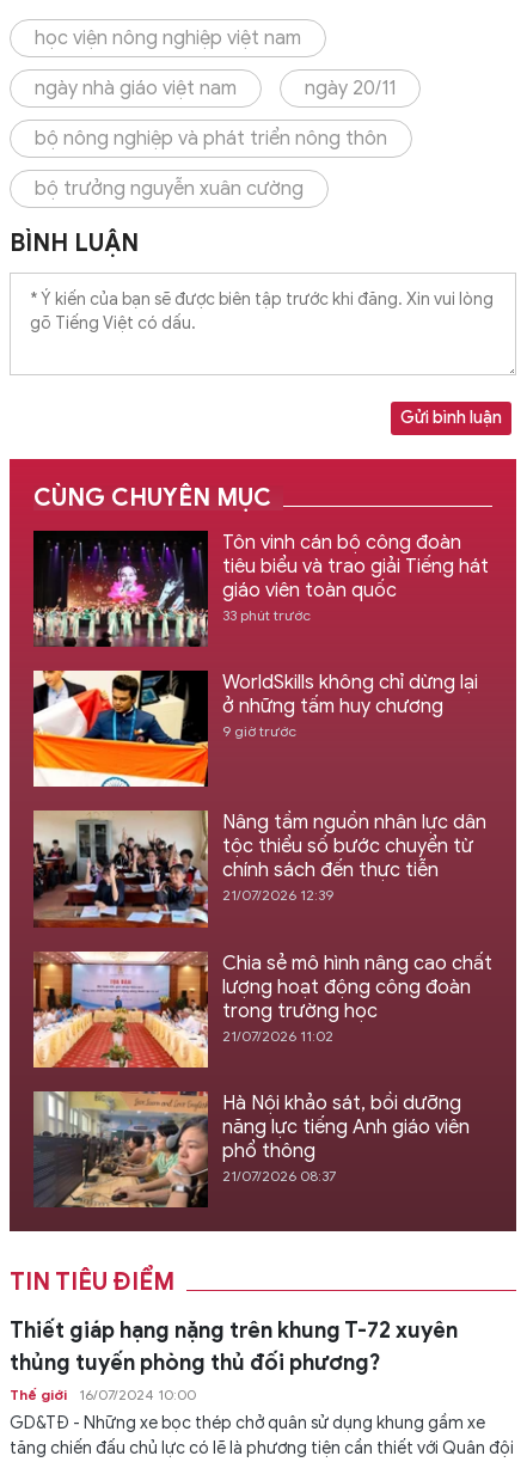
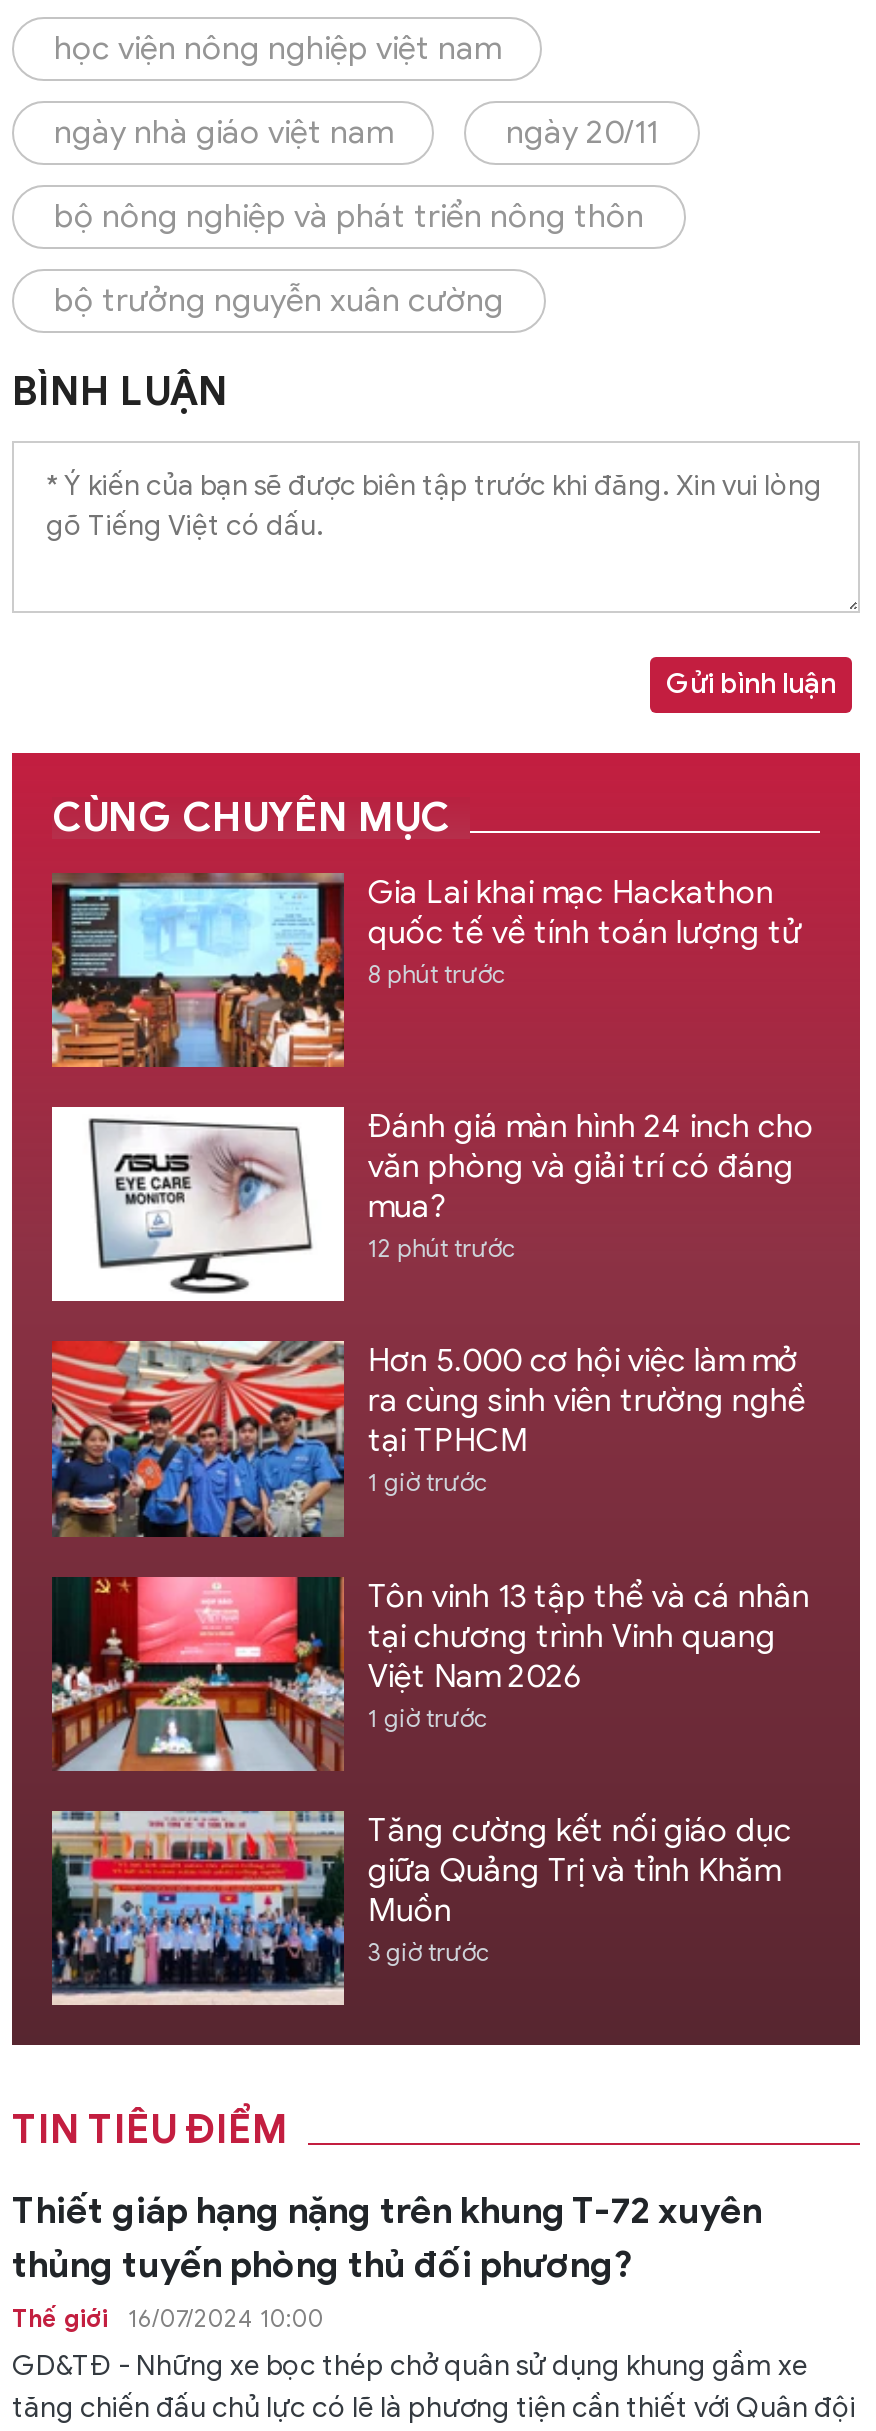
- [image]
- Tôn vinh cán bộ công đoàn
- tiêu biểu và trao giải Tiếng hát
- giáo viên toàn quốc
- 33 phút trước
+ [image]
+ Gia Lai khai mạc Hackathon
+ quốc tế về tính toán lượng tử
+ 8 phút trước

- [image]
- WorldSkills không chỉ dừng lại
- ở những tấm huy chương
- 9 giờ trước
+ [image]
+ Đánh giá màn hình 24 inch cho
+ văn phòng và giải trí có đáng
+ mua?
+ 12 phút trước

- [image]
- Nâng tầm nguồn nhân lực dân
- tộc thiểu số bước chuyển từ
- chính sách đến thực tiễn
- 21/07/2026 12:39
+ [image]
+ Hơn 5.000 cơ hội việc làm mở
+ ra cùng sinh viên trường nghề
+ tại TPHCM
+ 1 giờ trước

- [image]
- Chia sẻ mô hình nâng cao chất
- lượng hoạt động công đoàn
- trong trường học
- 21/07/2026 11:02
+ [image]
+ Tôn vinh 13 tập thể và cá nhân
+ tại chương trình Vinh quang
+ Việt Nam 2026
+ 1 giờ trước

- [image]
- Hà Nội khảo sát, bồi dưỡng
- năng lực tiếng Anh giáo viên
- phổ thông
- 21/07/2026 08:37
+ [image]
+ Tăng cường kết nối giáo dục
+ giữa Quảng Trị và tỉnh Khăm
+ Muồn
+ 3 giờ trước
